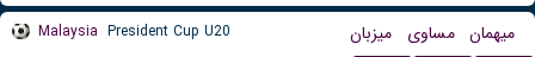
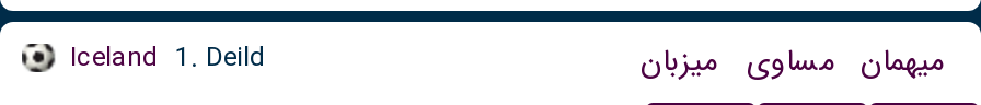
- Malaysia President Cup U20
+ Iceland 1. Deild
